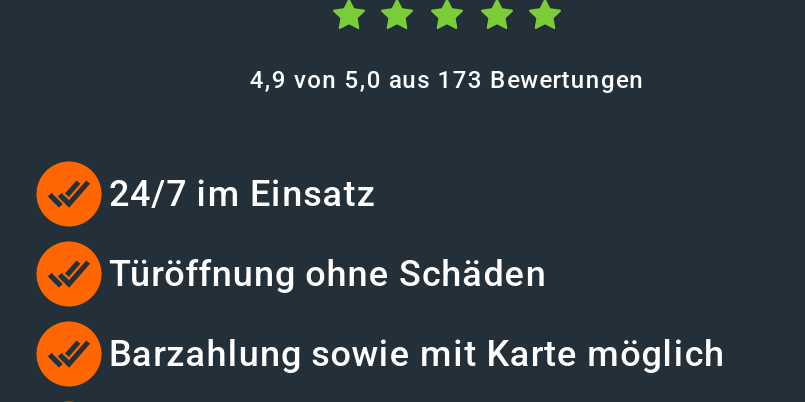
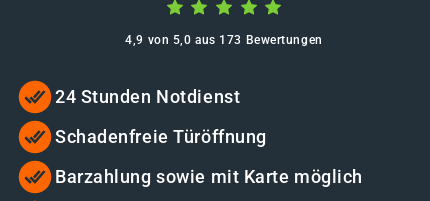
- 24/7 im Einsatz
+ 24 Stunden Notdienst

- Türöffnung ohne Schäden
+ Schadenfreie Türöffnung
